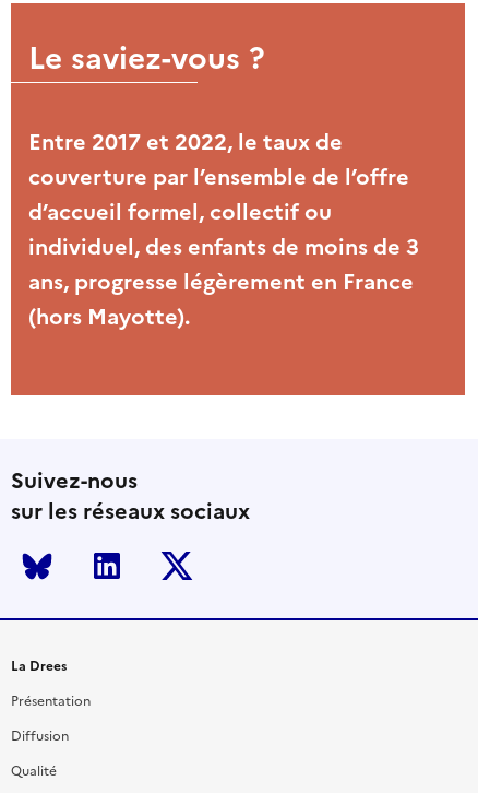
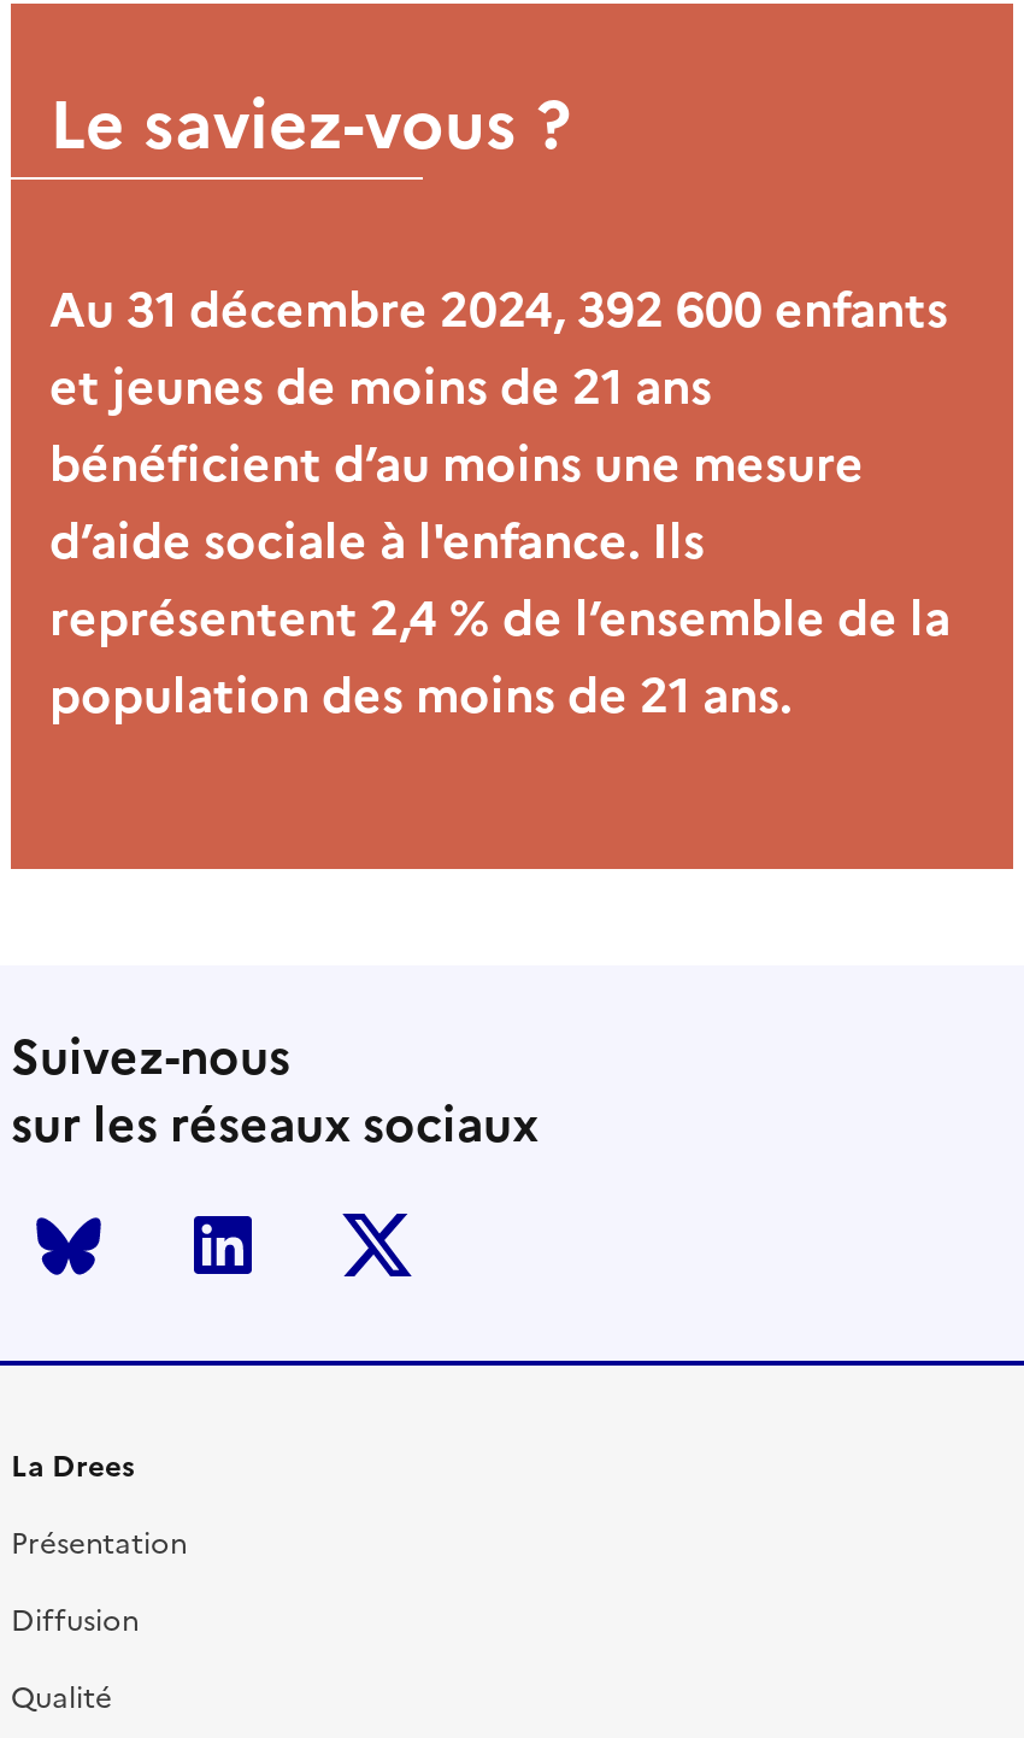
- Entre 2017 et 2022, le taux de
- couverture par l’ensemble de l’offre
- d’accueil formel, collectif ou
- individuel, des enfants de moins de 3
- ans, progresse légèrement en France
- (hors Mayotte).
+ Au 31 décembre 2024, 392 600 enfants
+ et jeunes de moins de 21 ans
+ bénéficient d’au moins une mesure
+ d’aide sociale à l'enfance. Ils
+ représentent 2,4 % de l’ensemble de la
+ population des moins de 21 ans.
